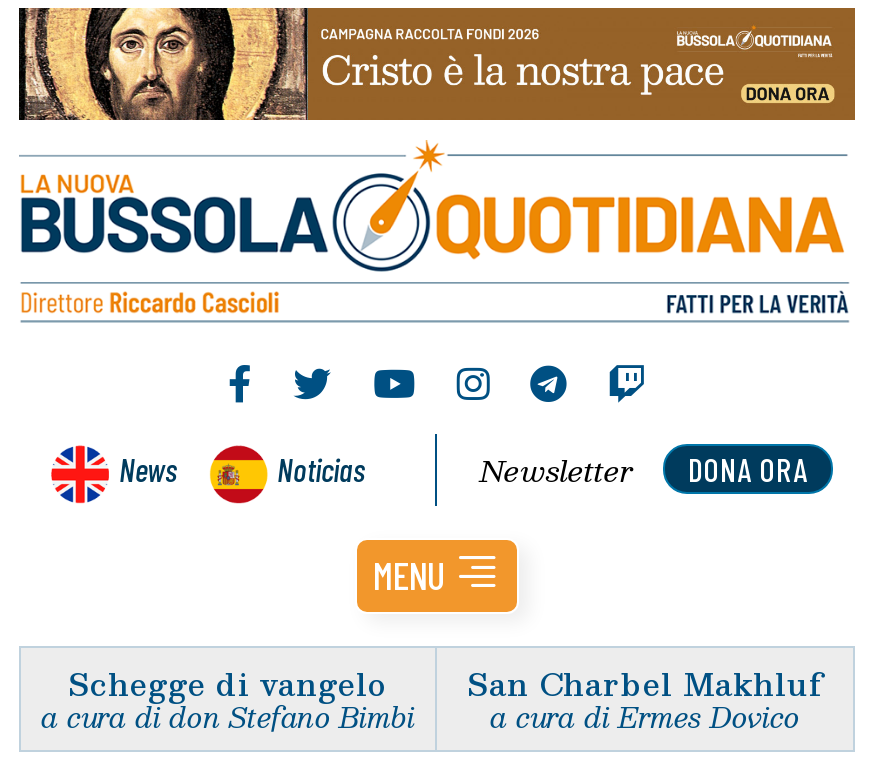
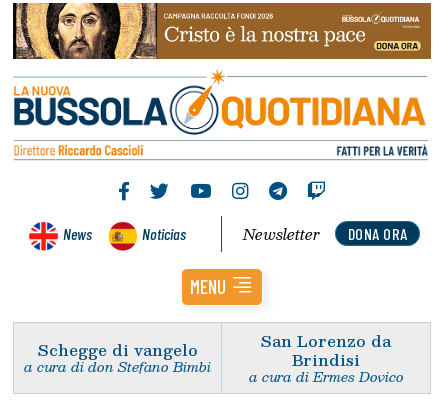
- San Charbel Makhluf
+ San Lorenzo da
+ Brindisi
